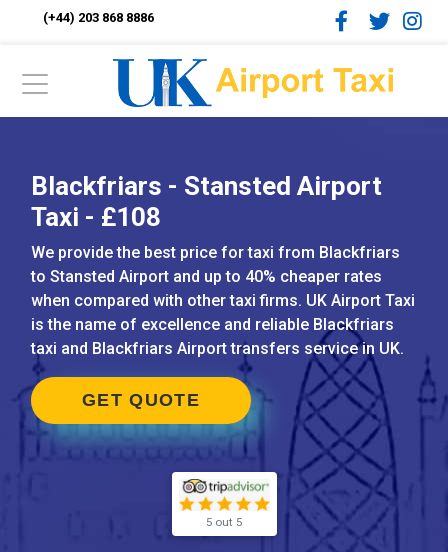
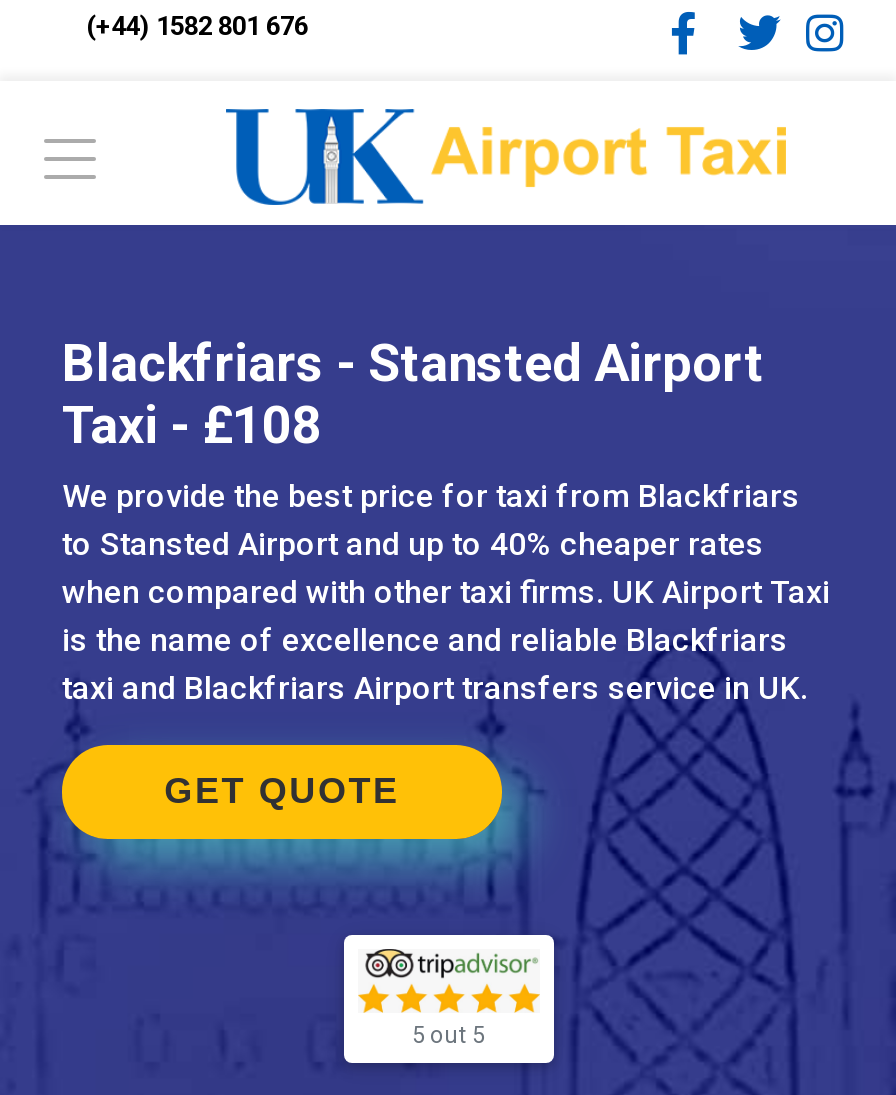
- (+44) 203 868 8886
+ (+44) 1582 801 676
